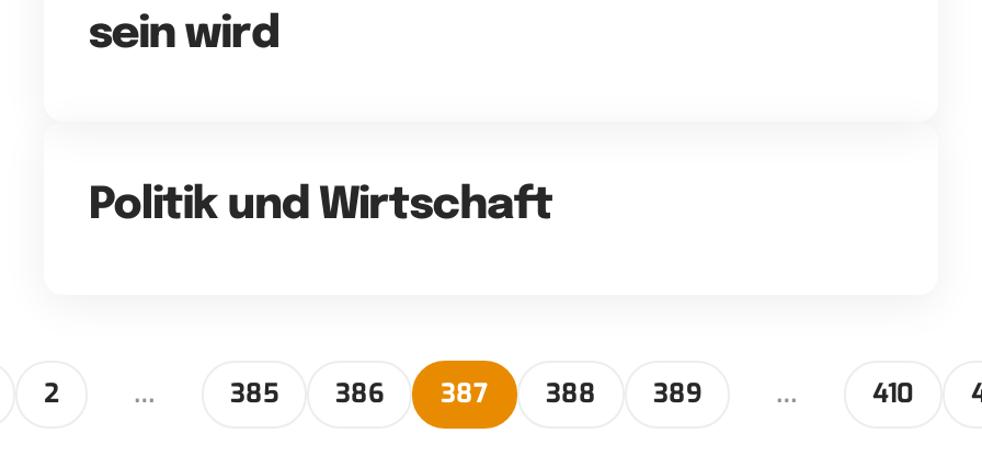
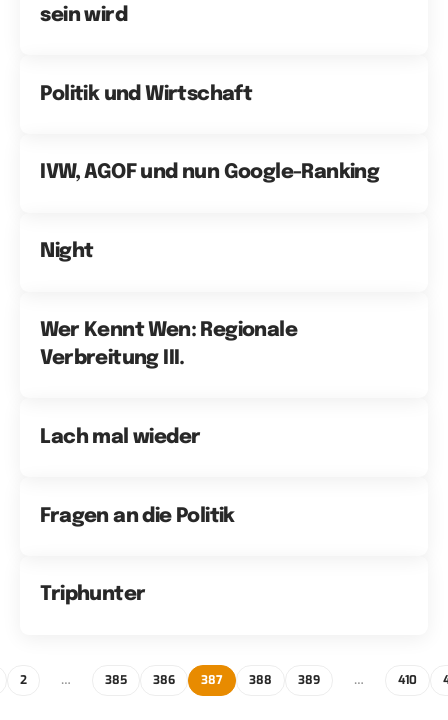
+ IVW, AGOF und nun Google-Ranking

+ Night

+ Wer Kennt Wen: Regionale
+ Verbreitung III.

+ Lach mal wieder

+ Fragen an die Politik

+ Triphunter
